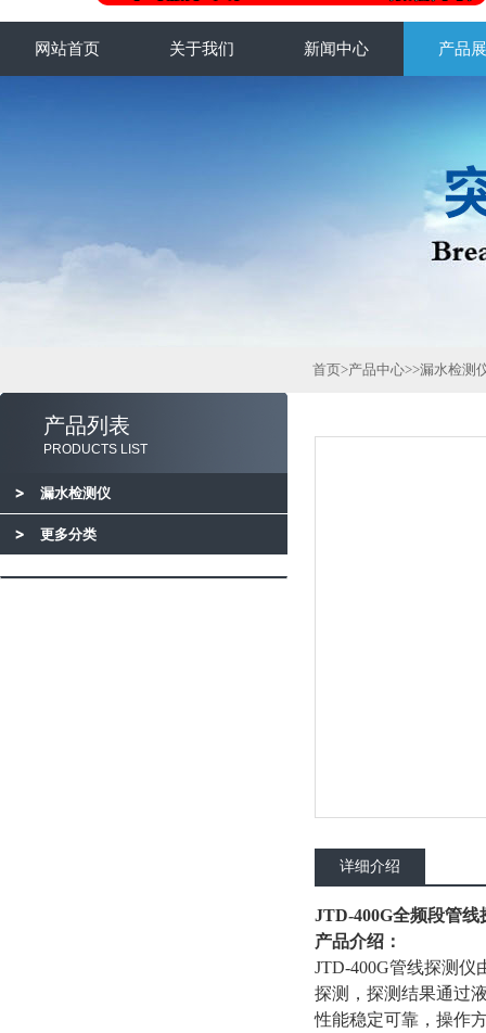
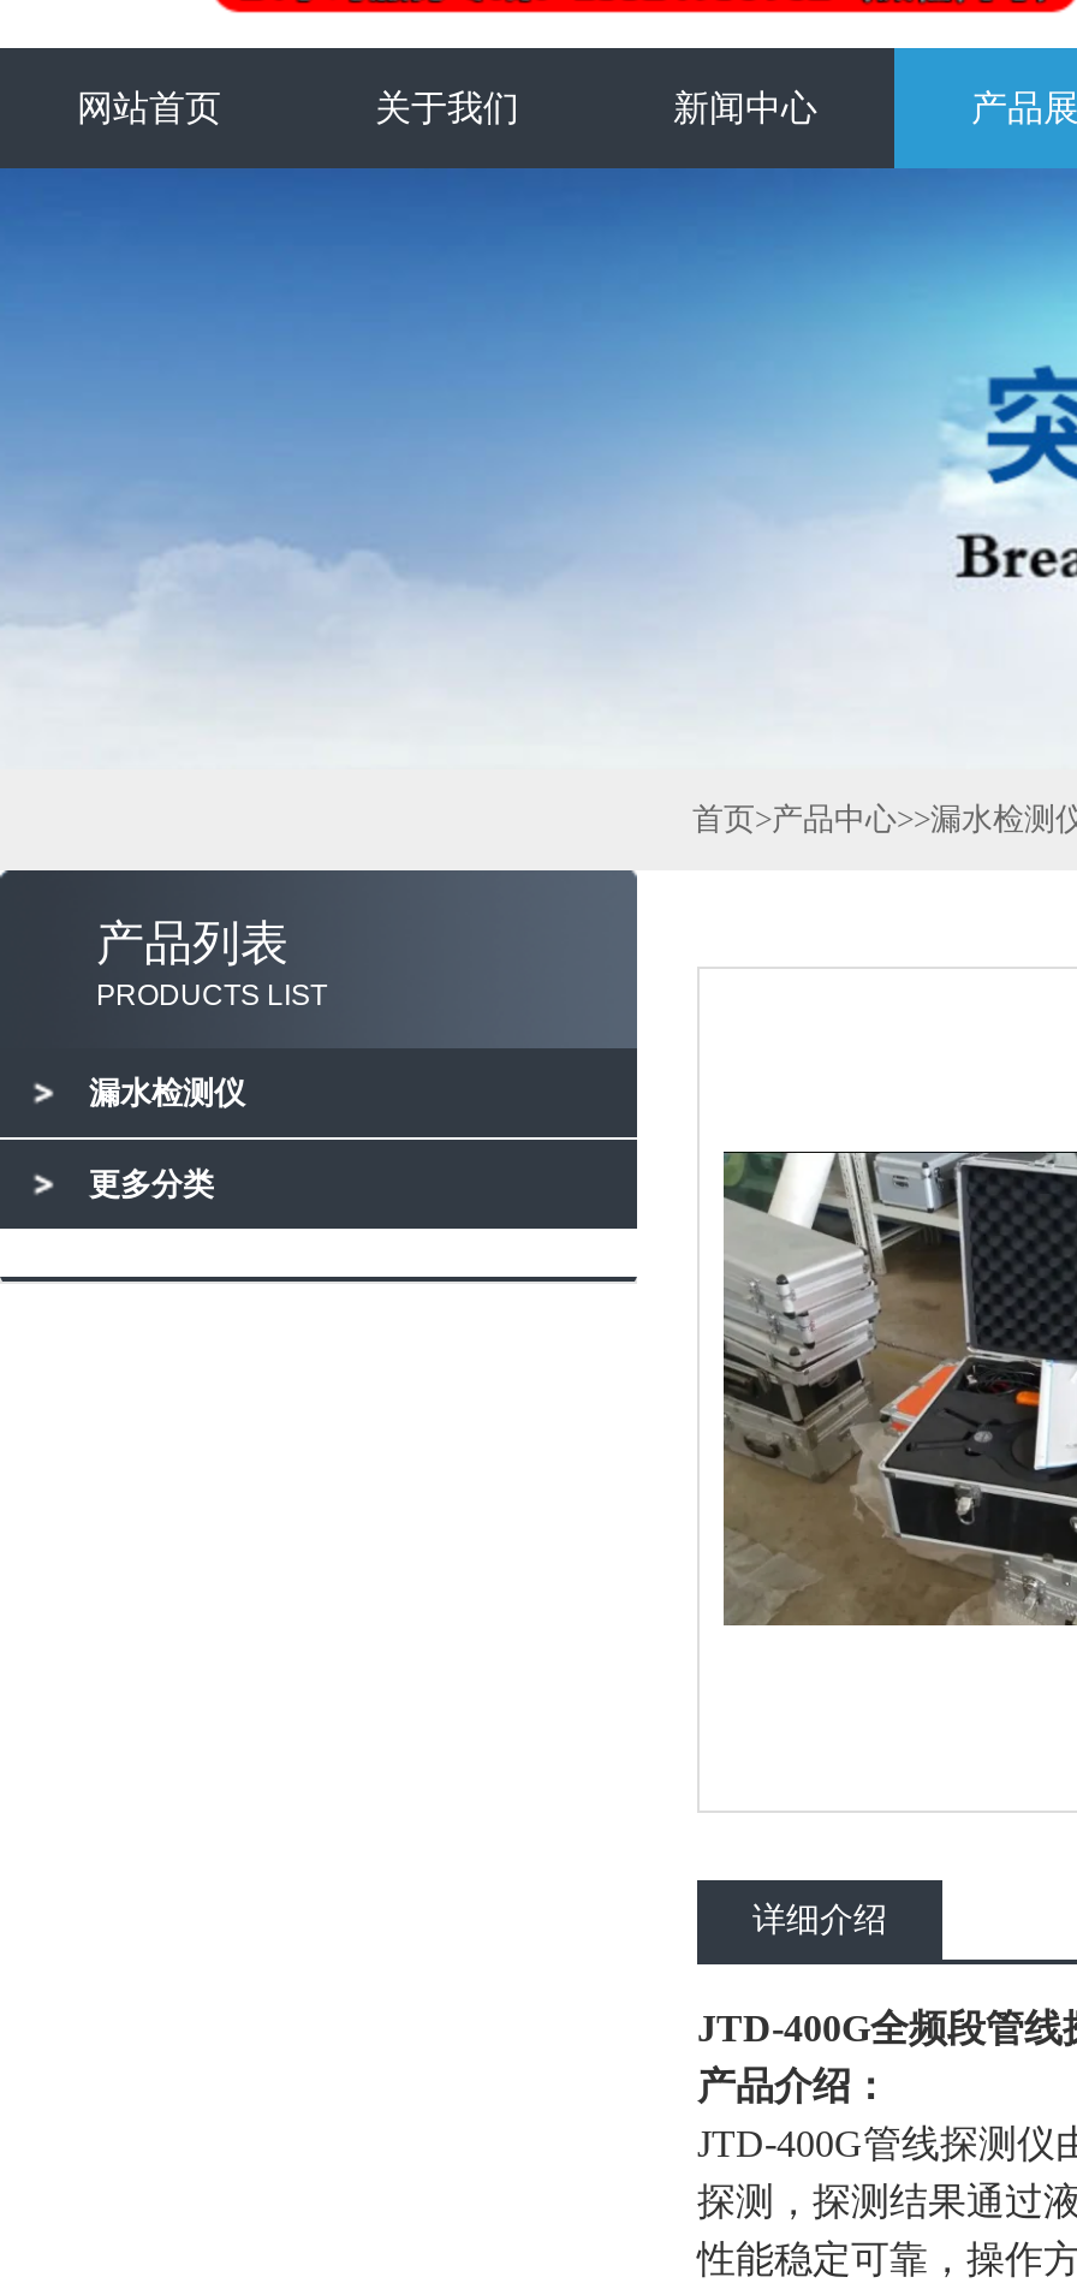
+ [image]
